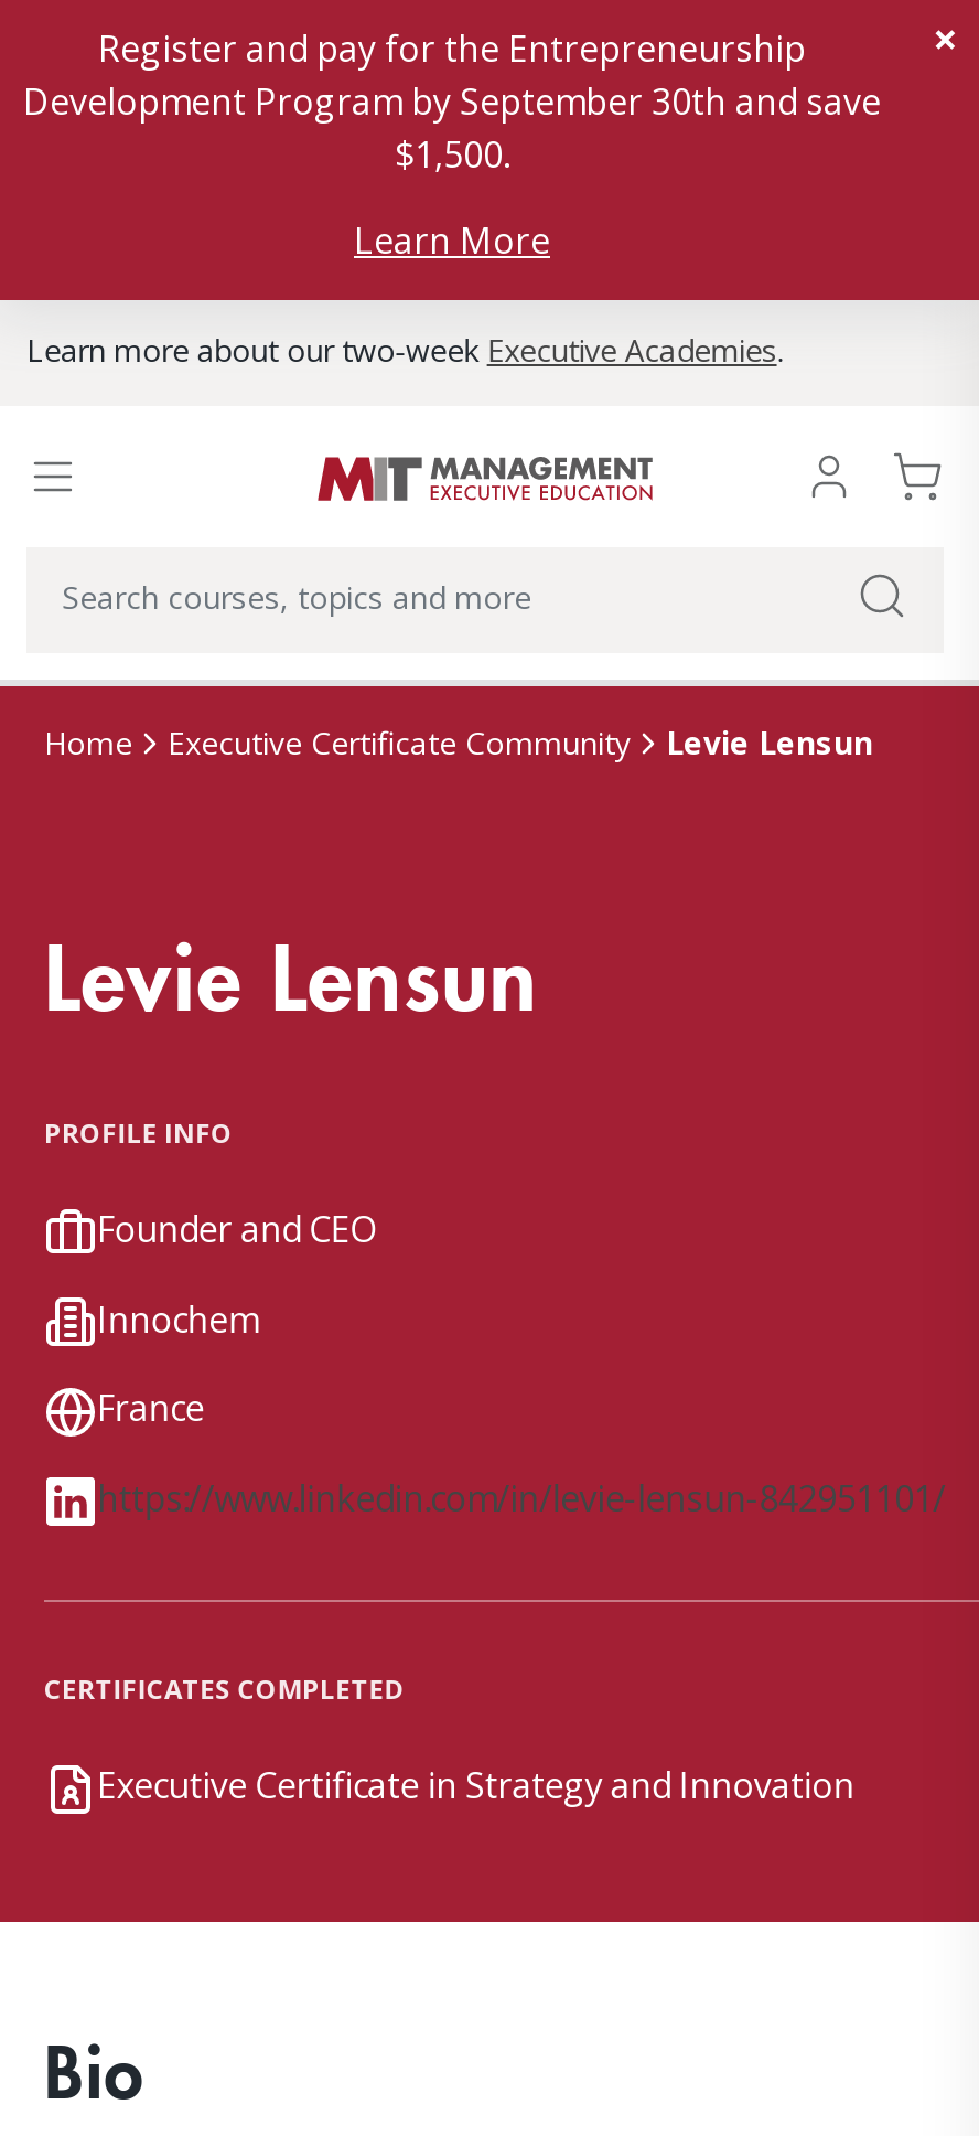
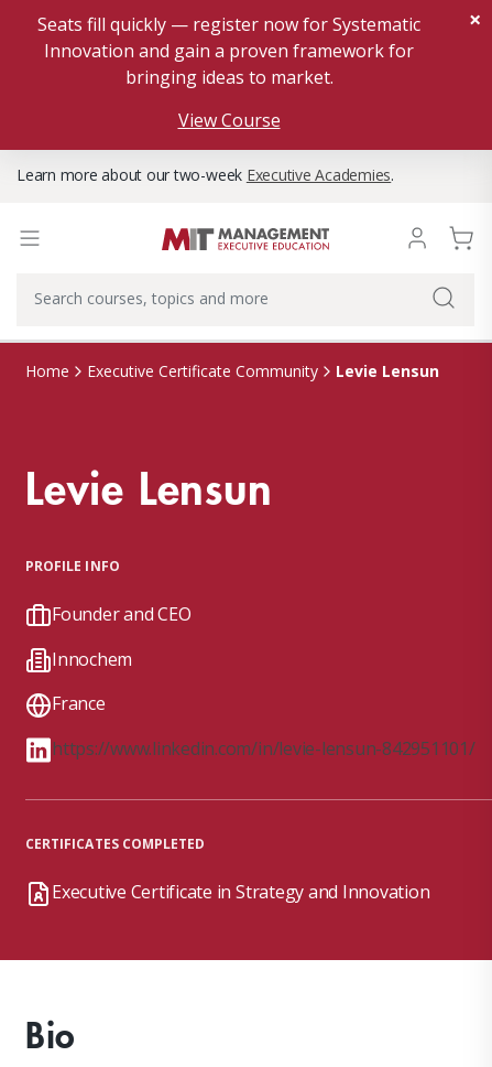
- Register and pay for the Entrepreneurship
- Development Program by September 30th and save
- $1,500.
+ Seats fill quickly — register now for Systematic
+ Innovation and gain a proven framework for
+ bringing ideas to market.

- Learn More
+ View Course
